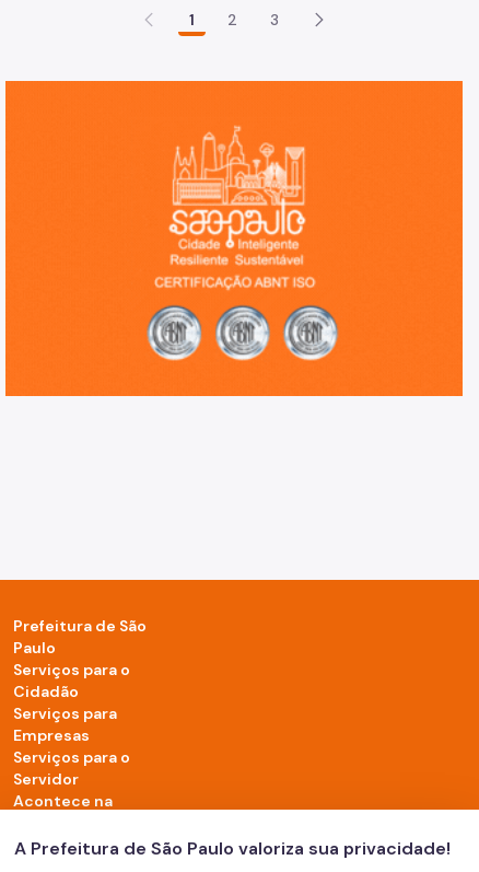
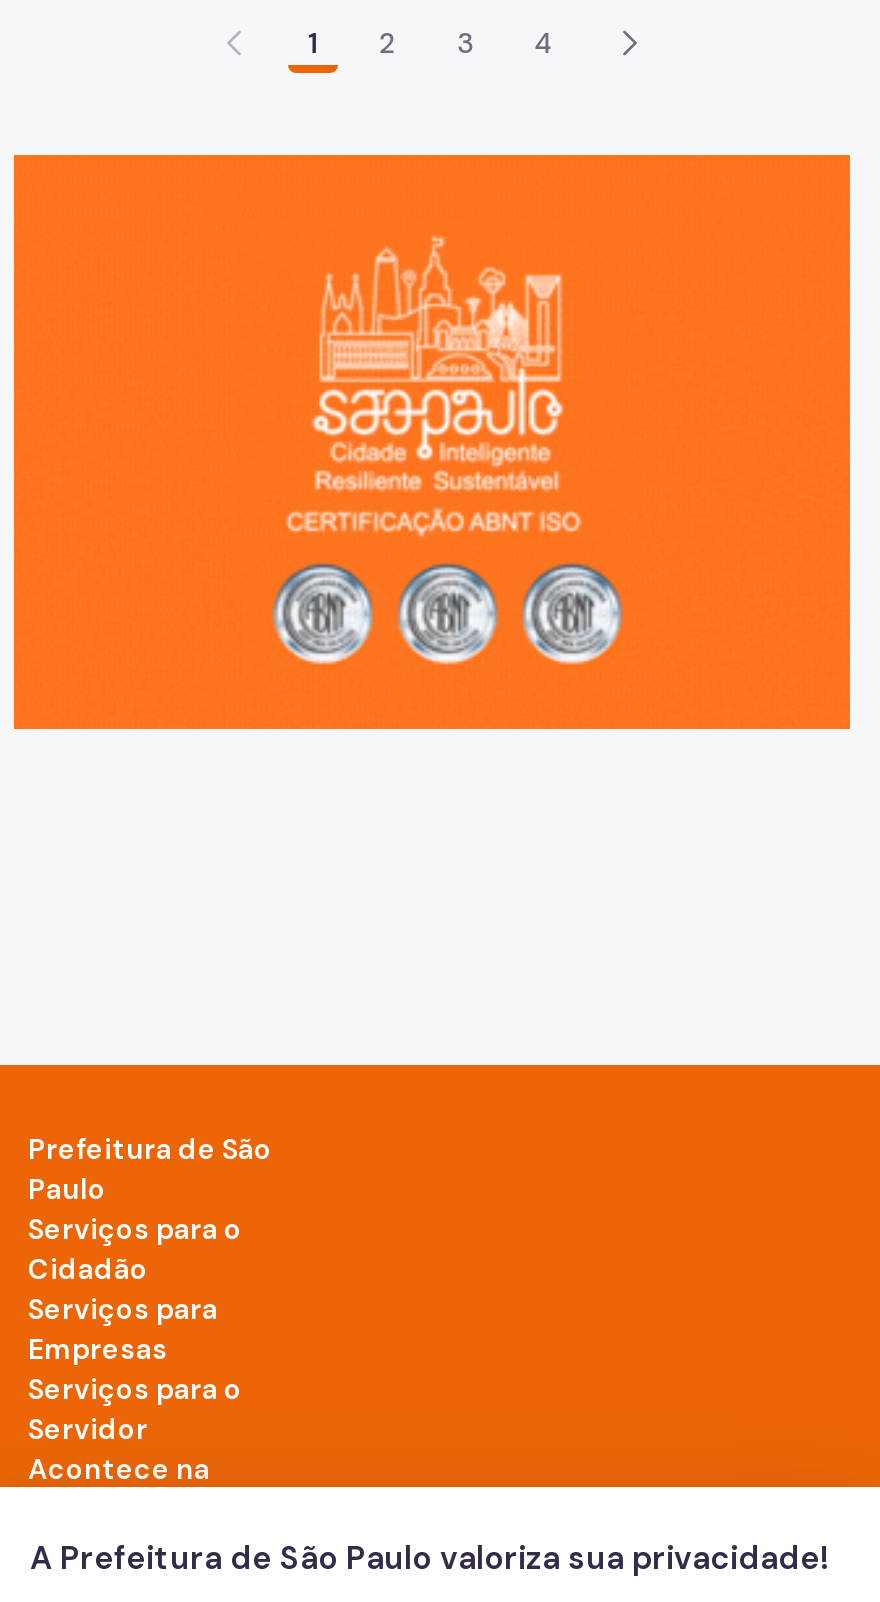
+ 4
